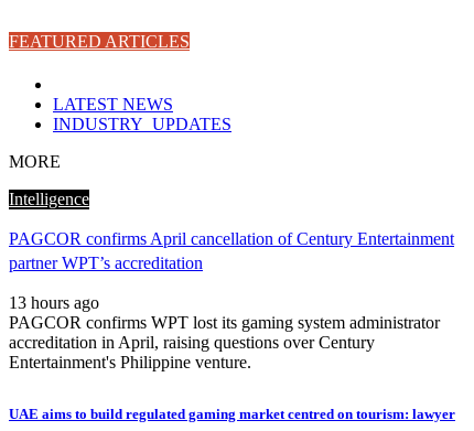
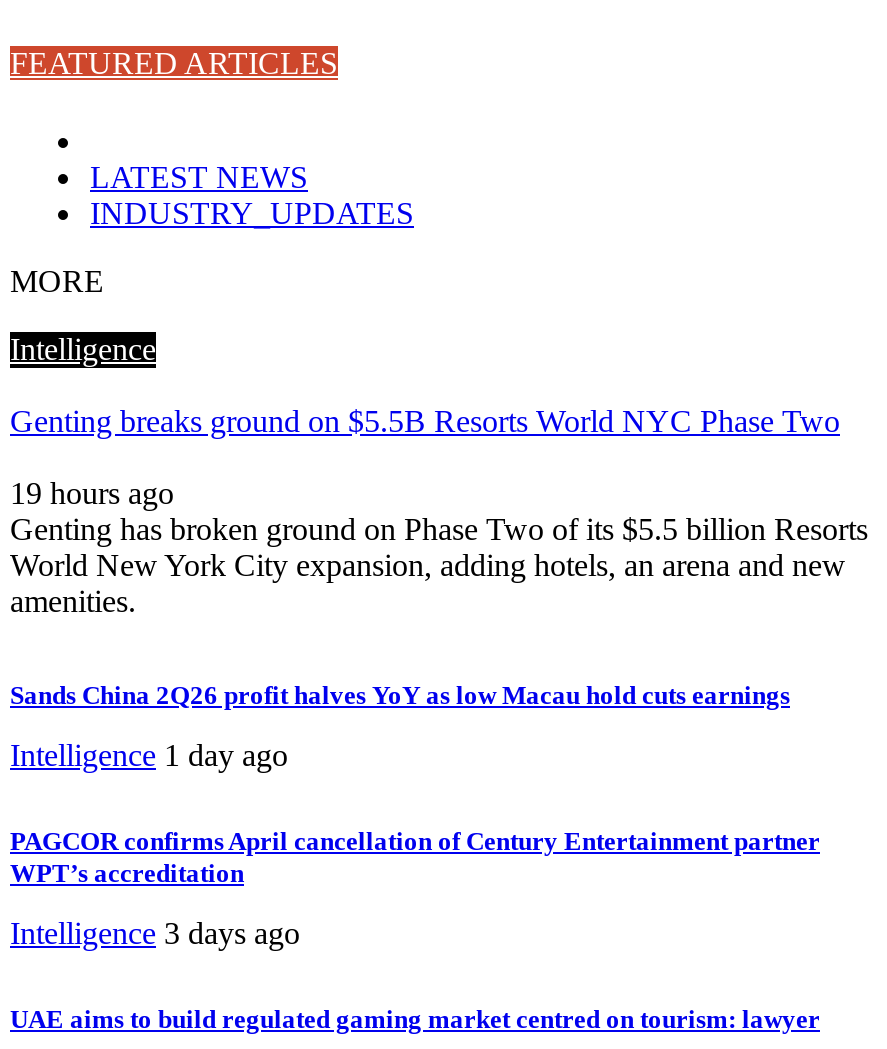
- PAGCOR confirms April cancellation of Century Entertainment
- partner WPT’s accreditation
- 13 hours ago
- PAGCOR confirms WPT lost its gaming system administrator
- accreditation in April, raising questions over Century
- Entertainment's Philippine venture.
+ Genting breaks ground on $5.5B Resorts World NYC Phase Two
+ 19 hours ago
+ Genting has broken ground on Phase Two of its $5.5 billion Resorts
+ World New York City expansion, adding hotels, an arena and new
+ amenities.
+ Sands China 2Q26 profit halves YoY as low Macau hold cuts earnings
+ Intelligence 1 day ago
+ PAGCOR confirms April cancellation of Century Entertainment partner
+ WPT’s accreditation
+ Intelligence 3 days ago
